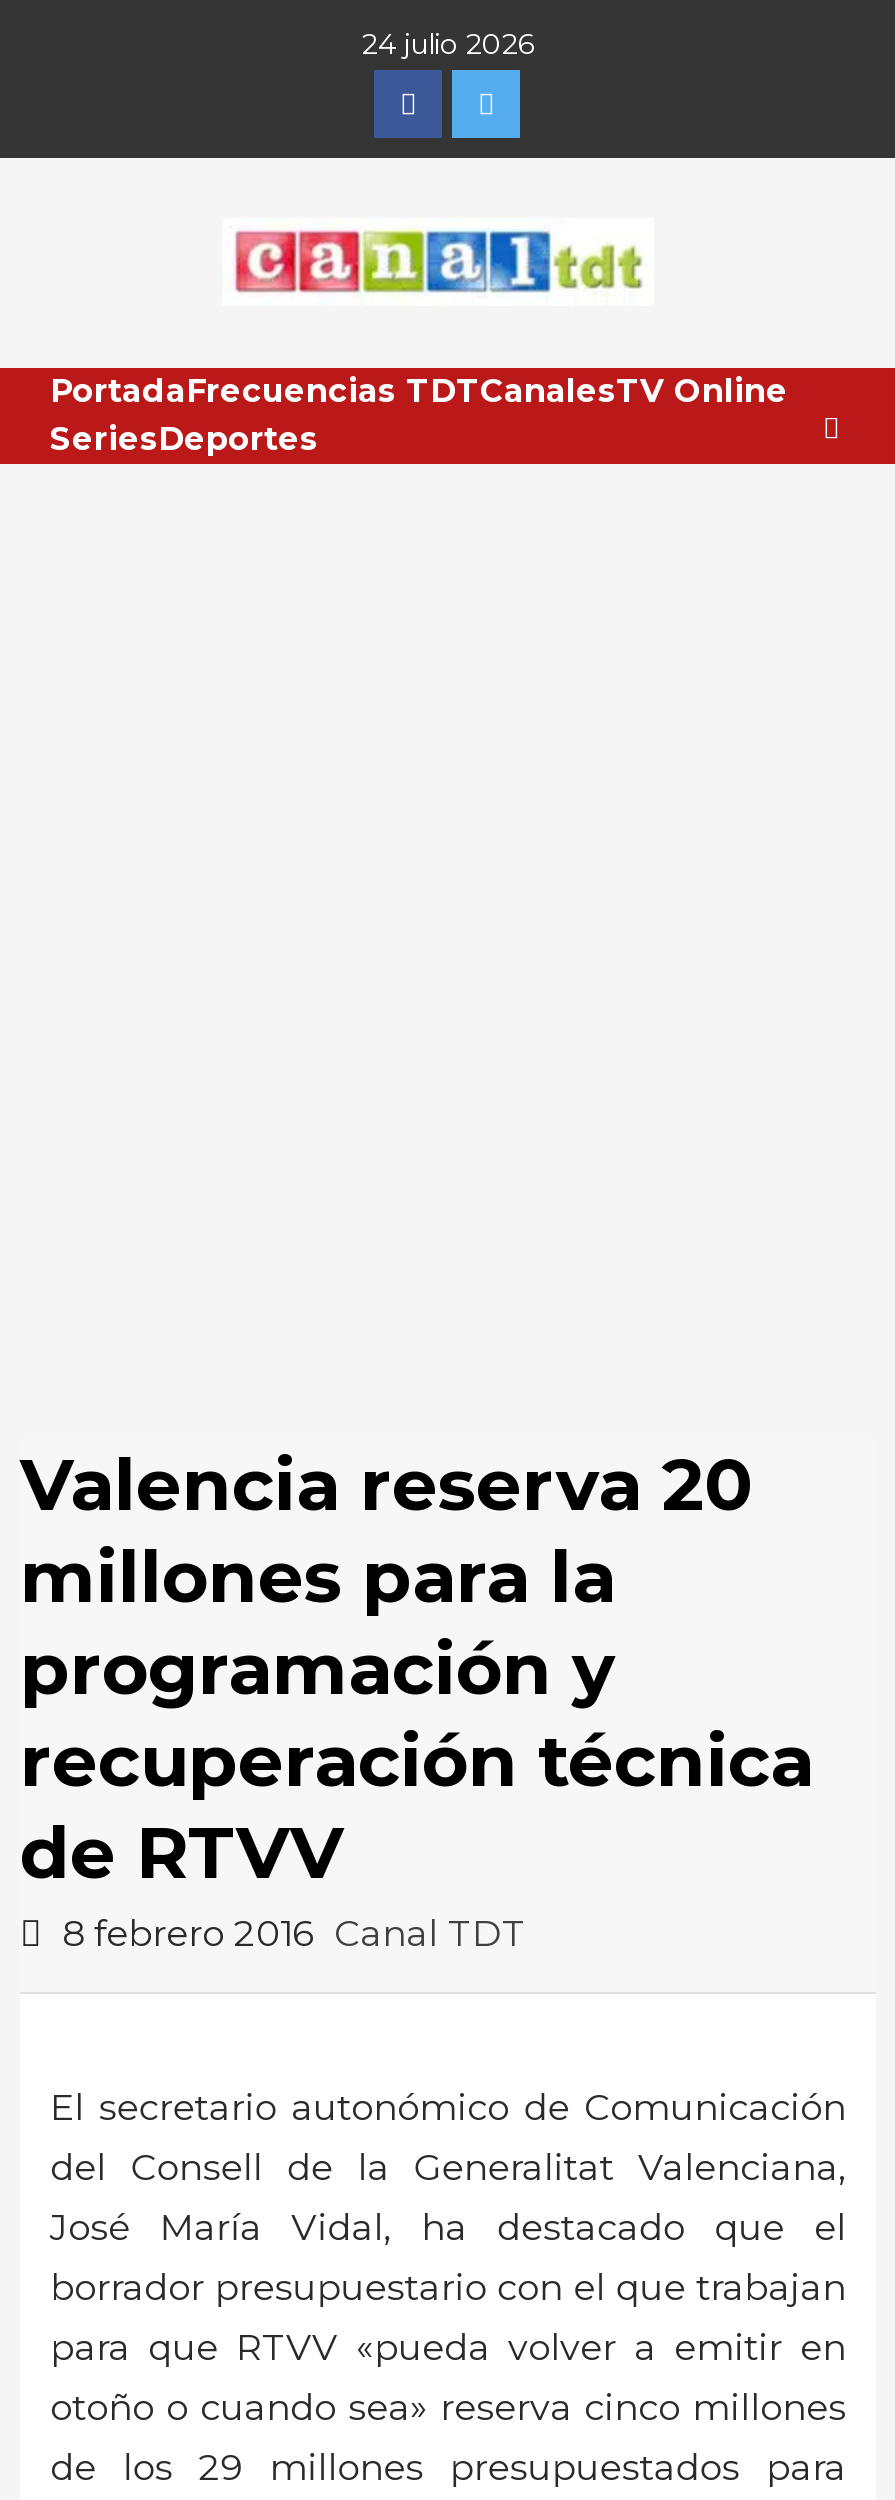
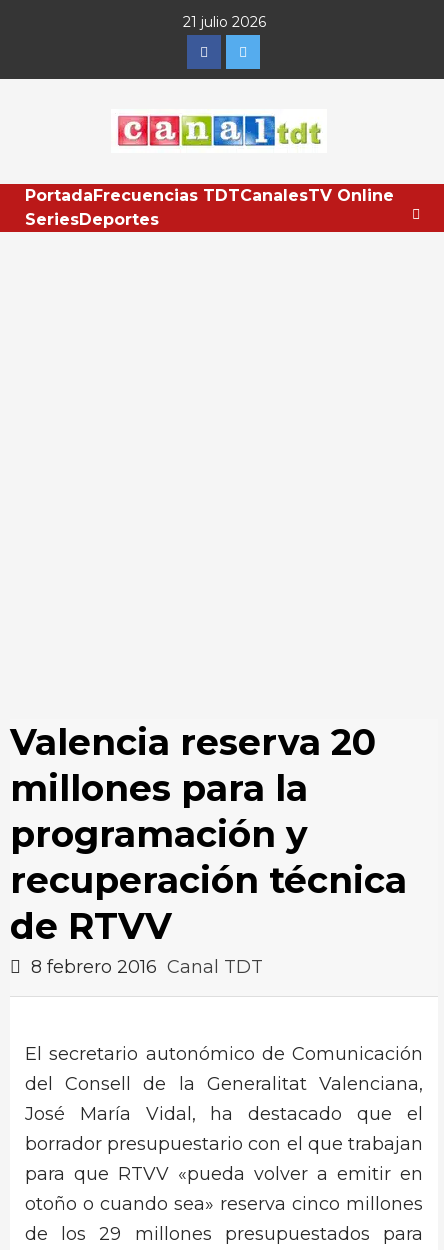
- 24 julio 2026
+ 21 julio 2026
